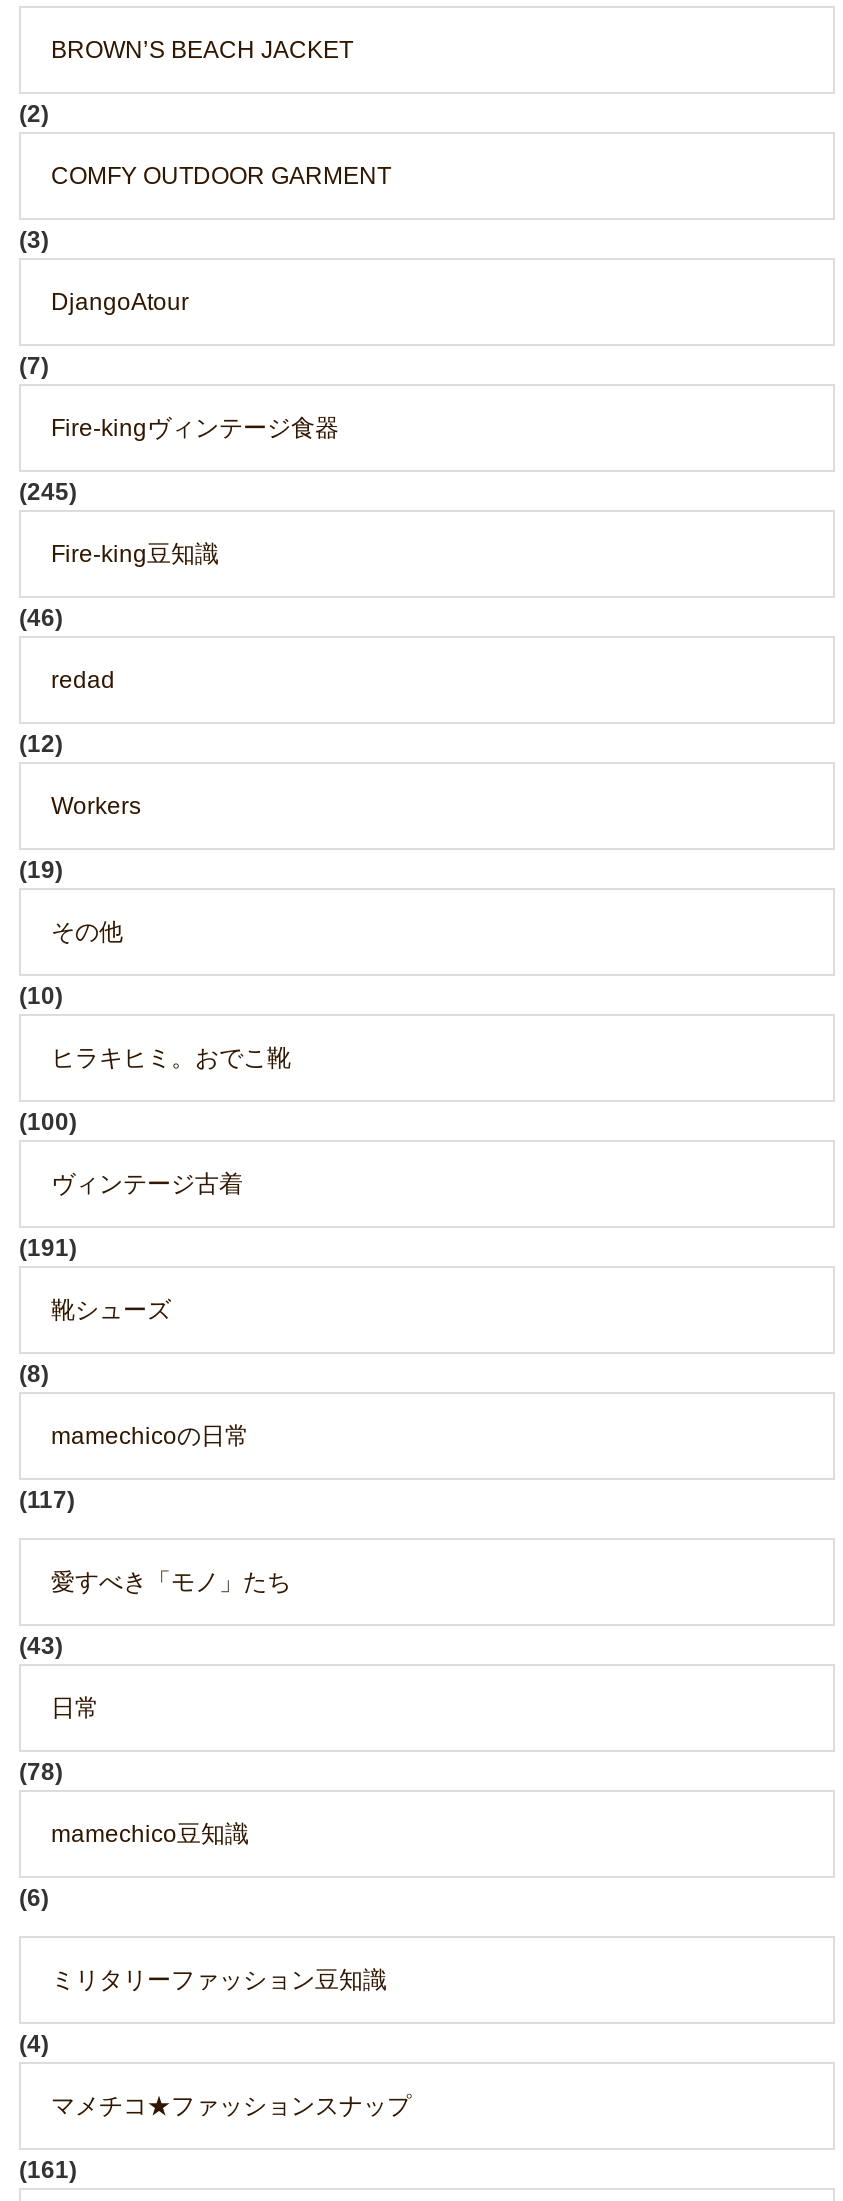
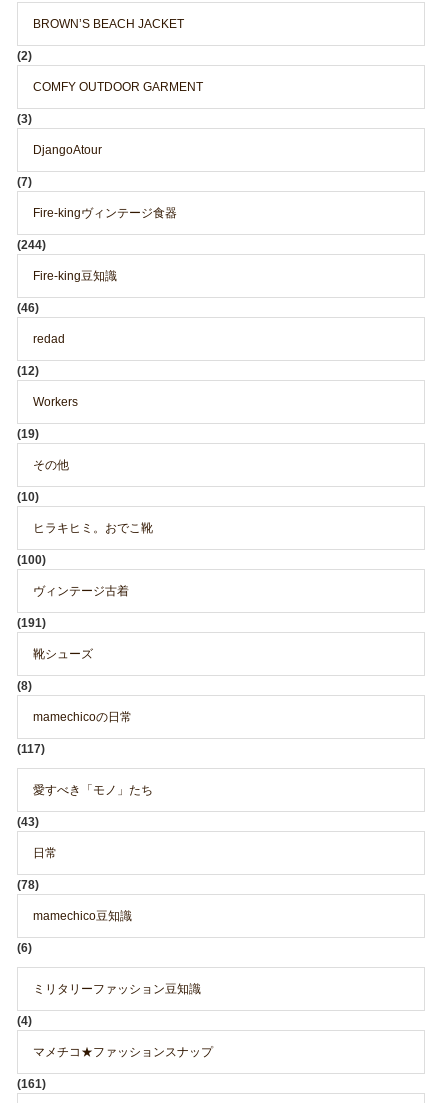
- (245)
+ (244)
